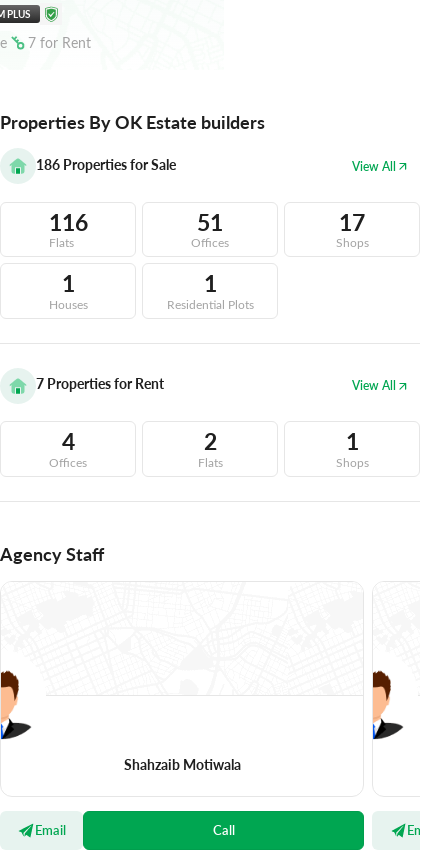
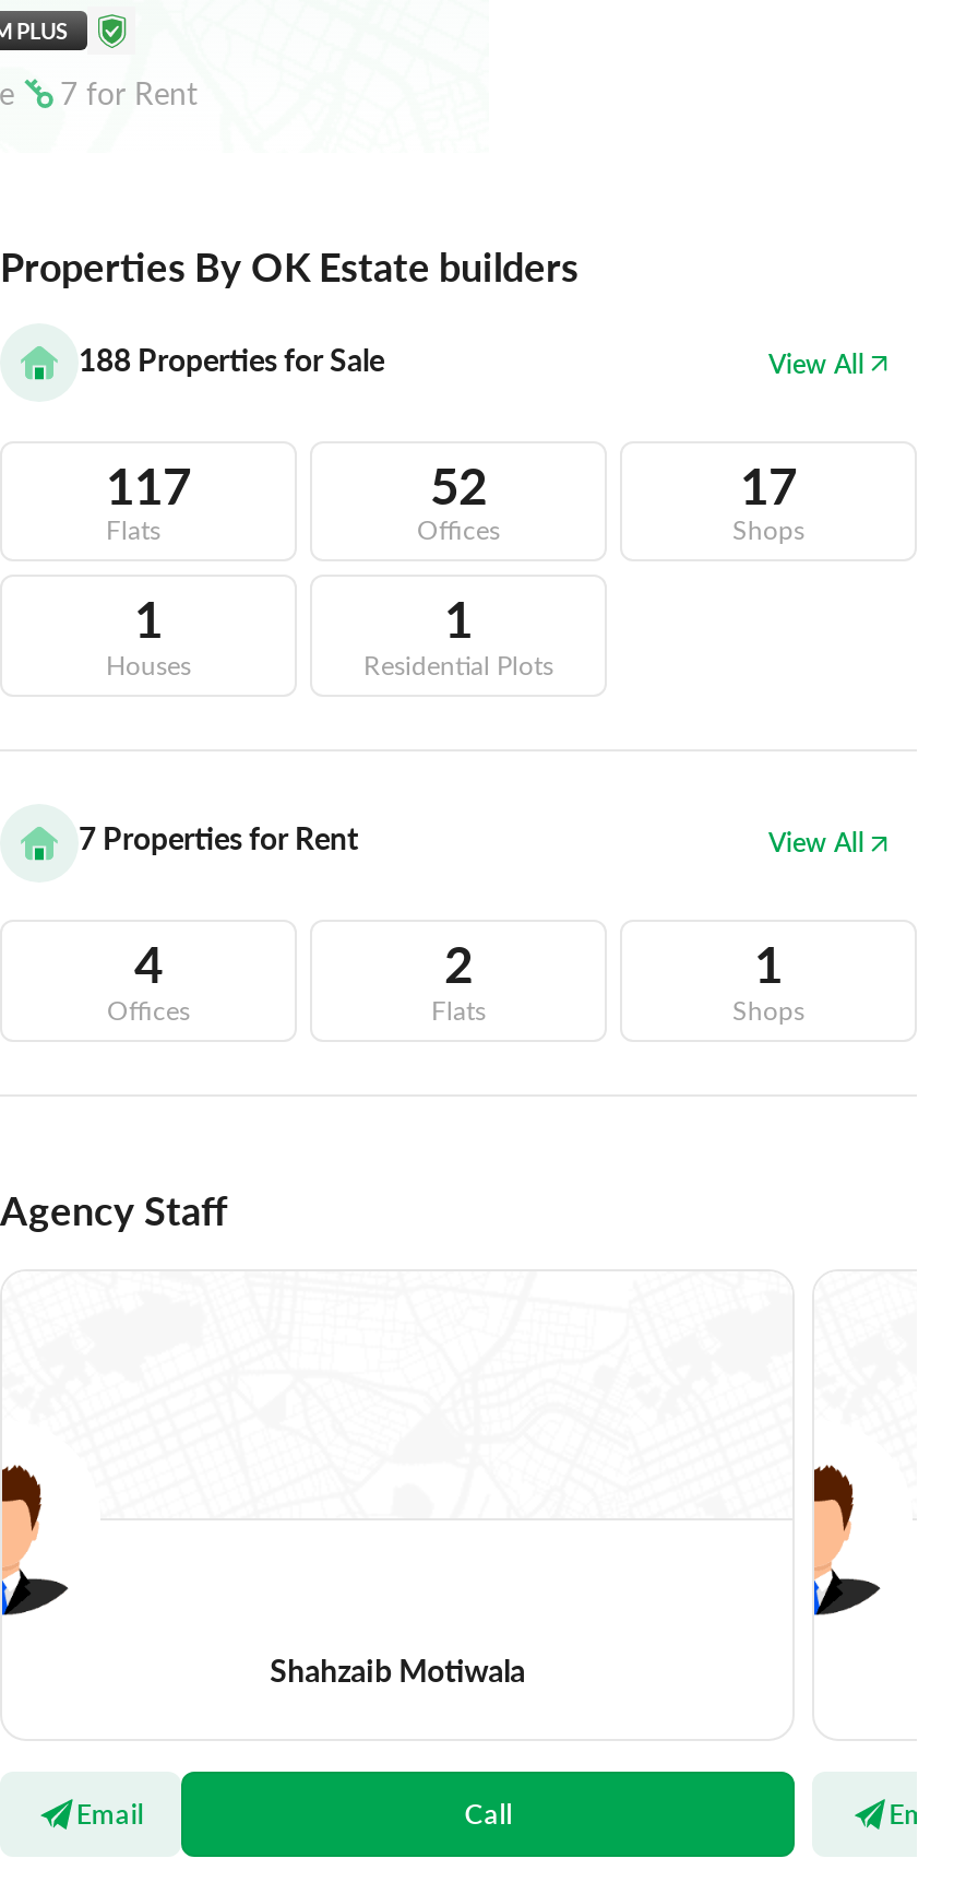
- 186 Properties for Sale
+ 188 Properties for Sale

- 116
+ 117

- 51
+ 52
